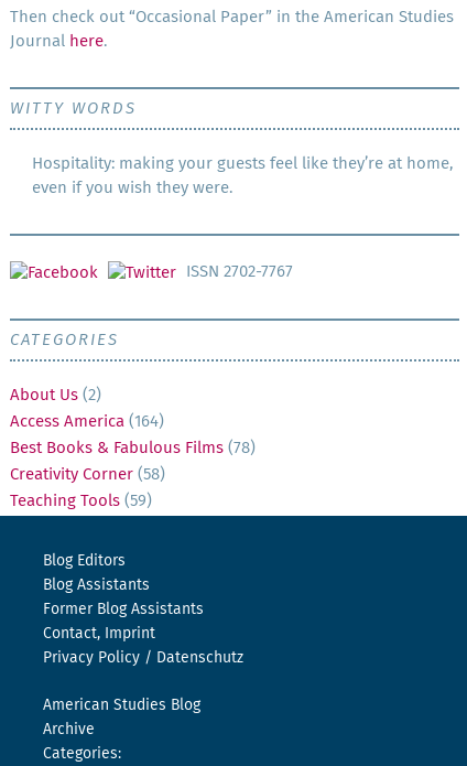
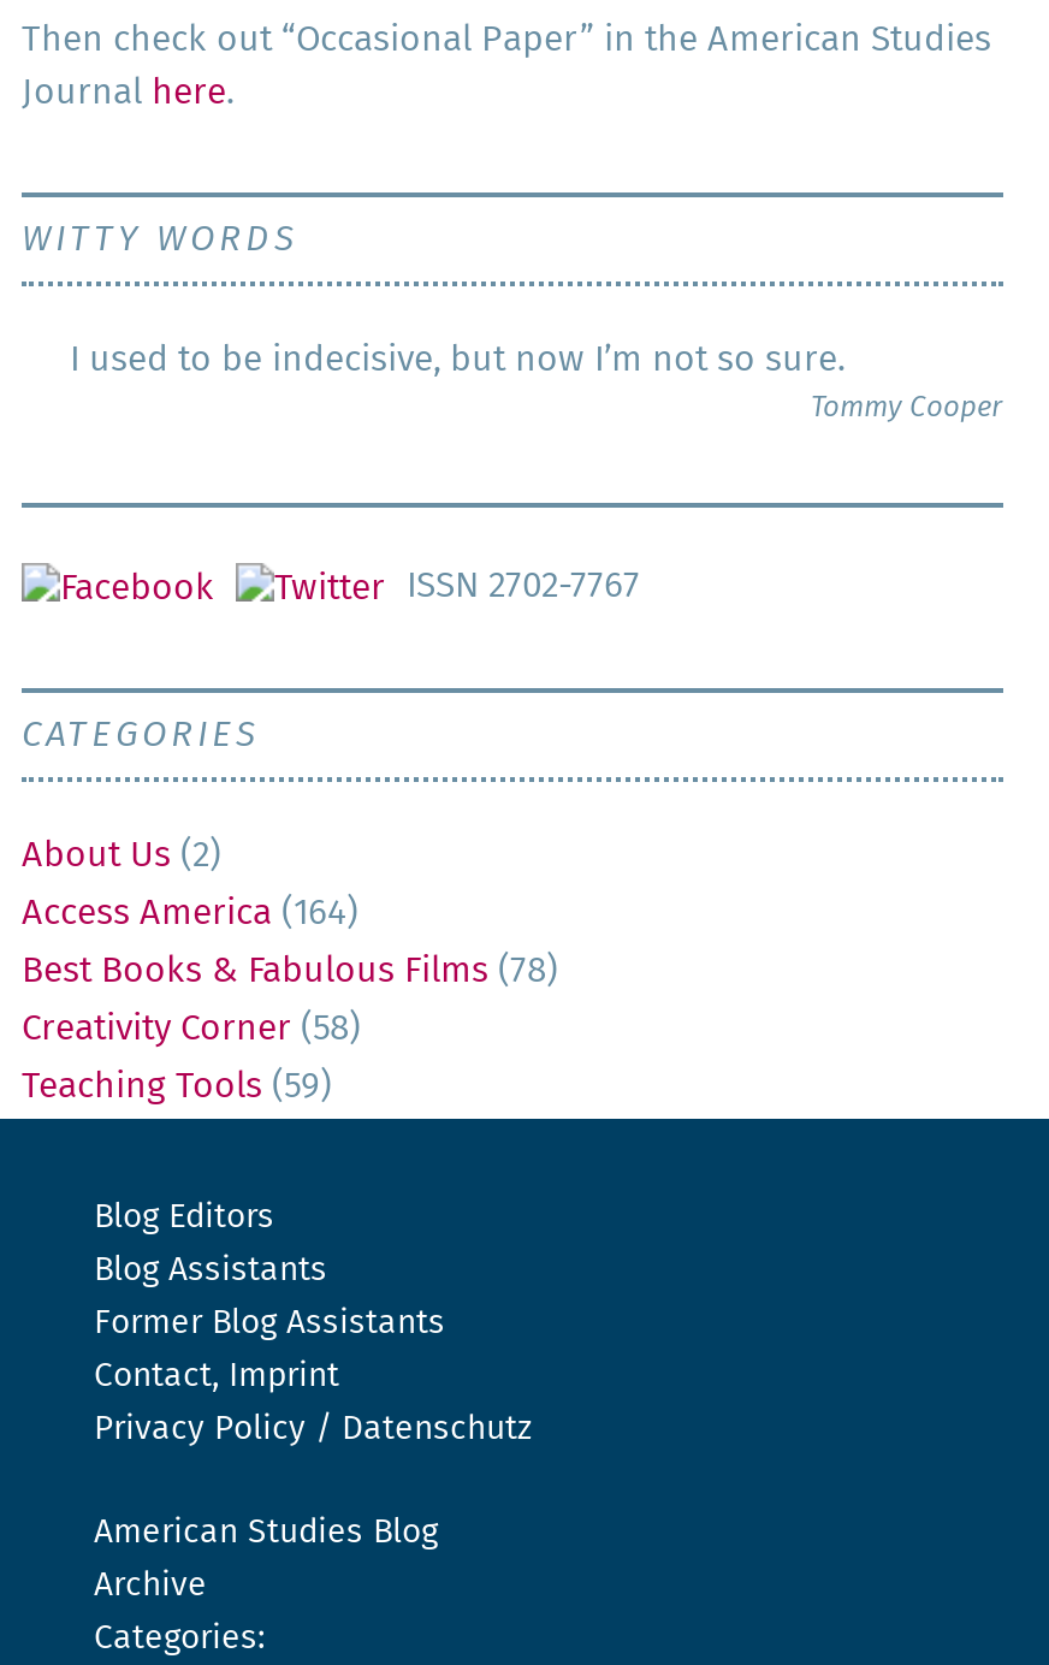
- Hospitality: making your guests feel like they’re at home,
+ I used to be indecisive, but now I’m not so sure.

- even if you wish they were.
+ Tommy Cooper
